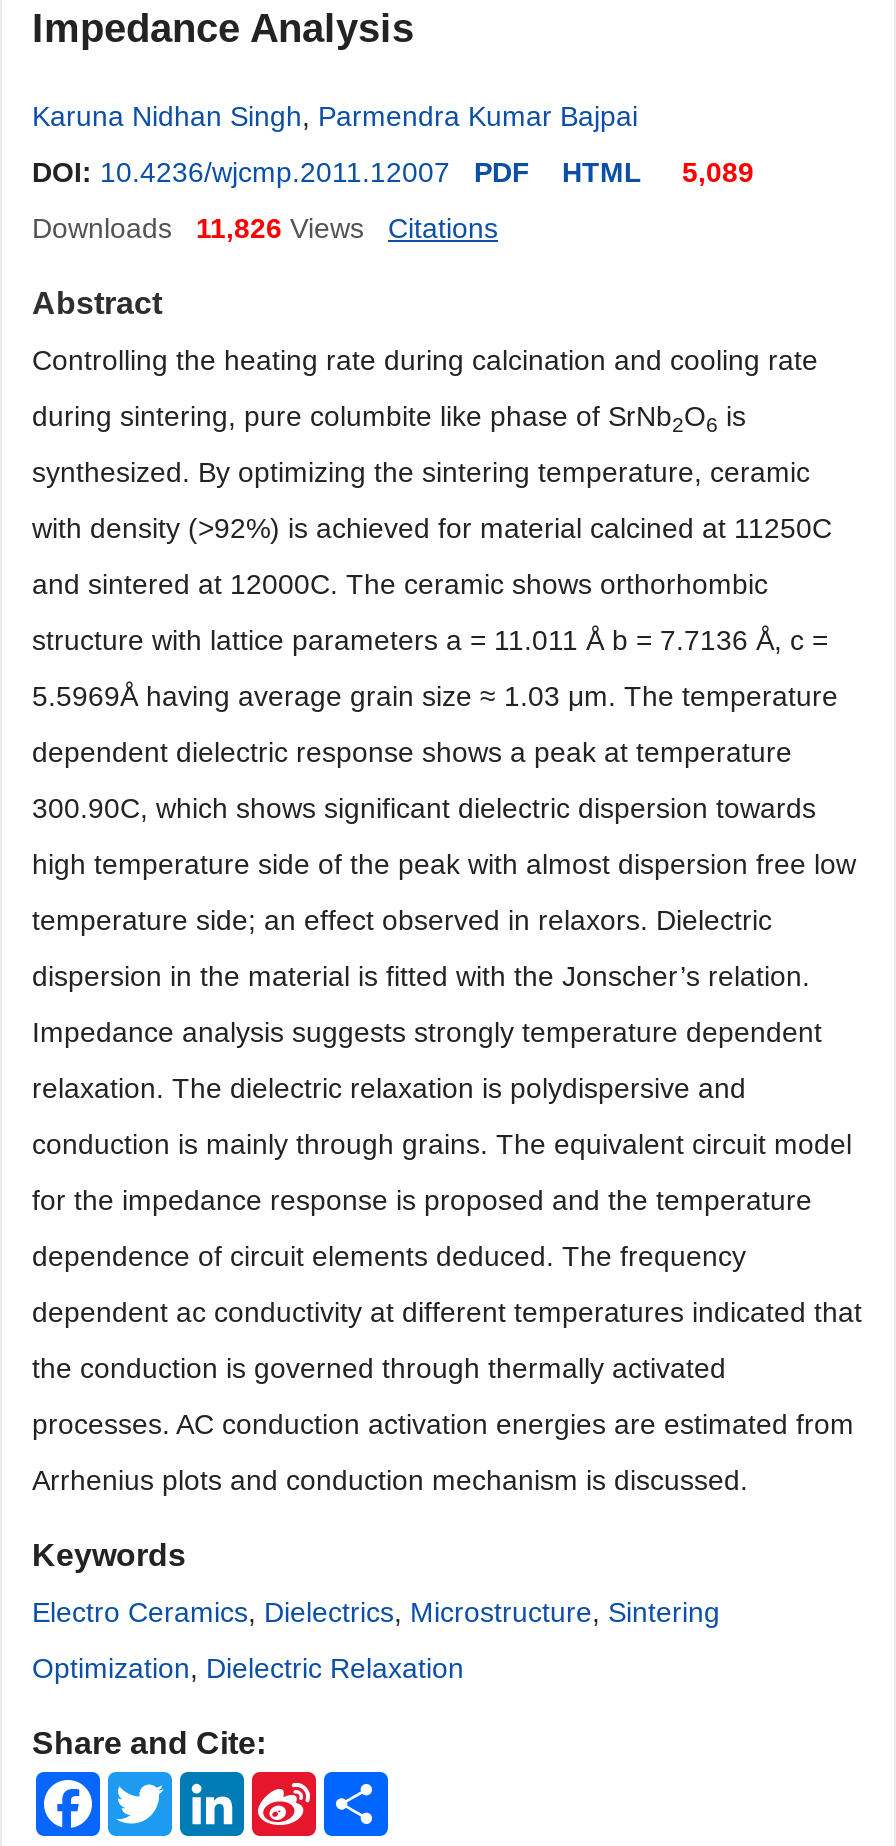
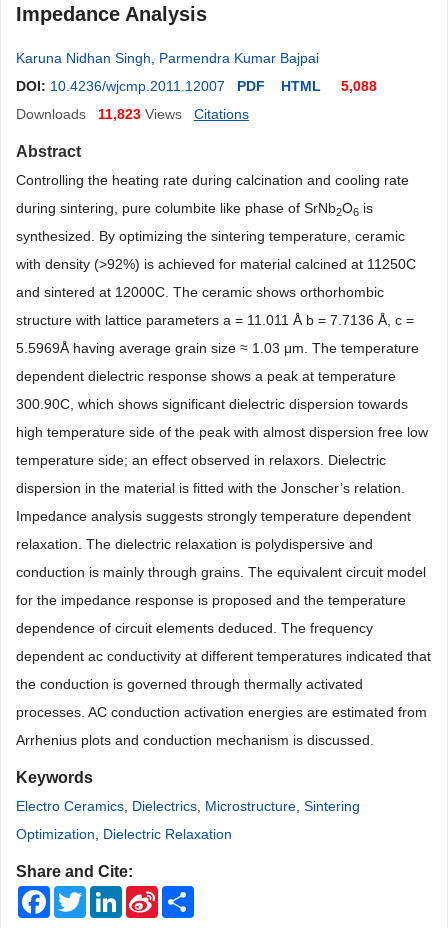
- DOI: 10.4236/wjcmp.2011.12007 PDF HTML 5,089
+ DOI: 10.4236/wjcmp.2011.12007 PDF HTML 5,088

- Downloads 11,826 Views
+ Downloads 11,823 Views
